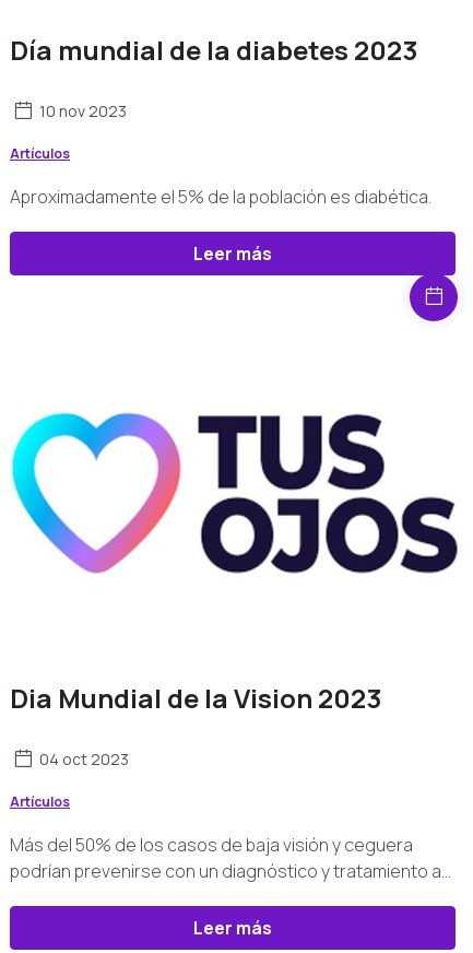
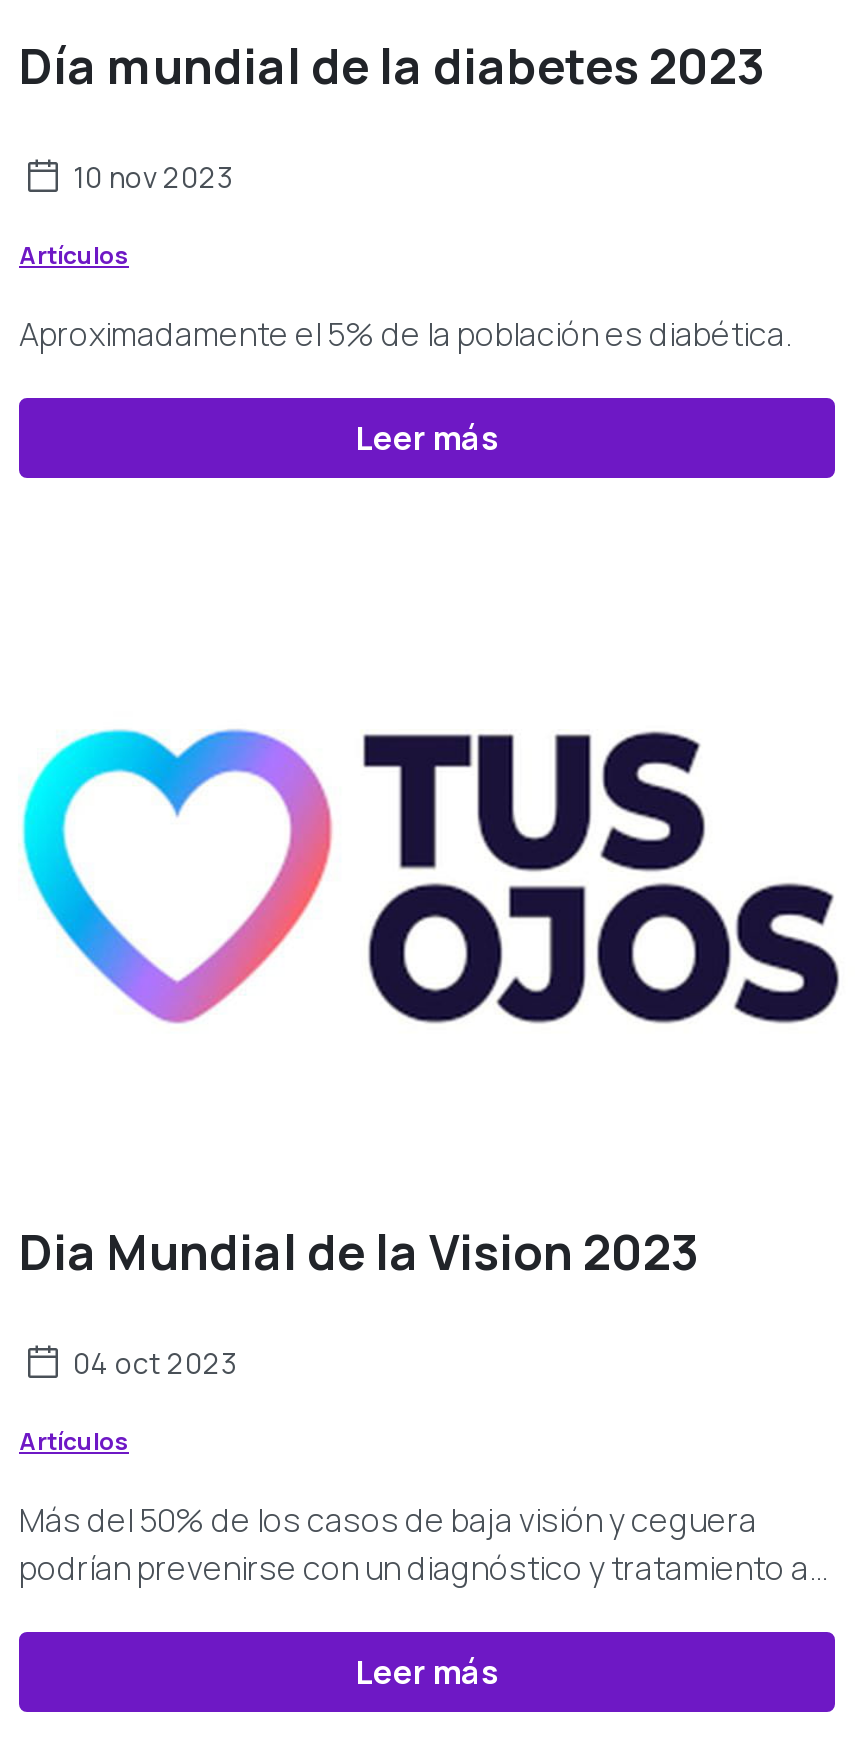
- [image]
